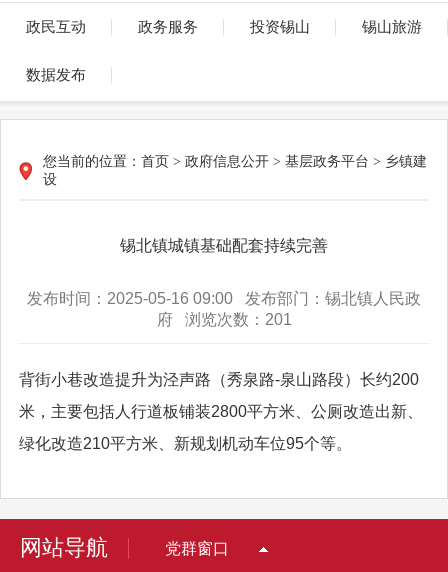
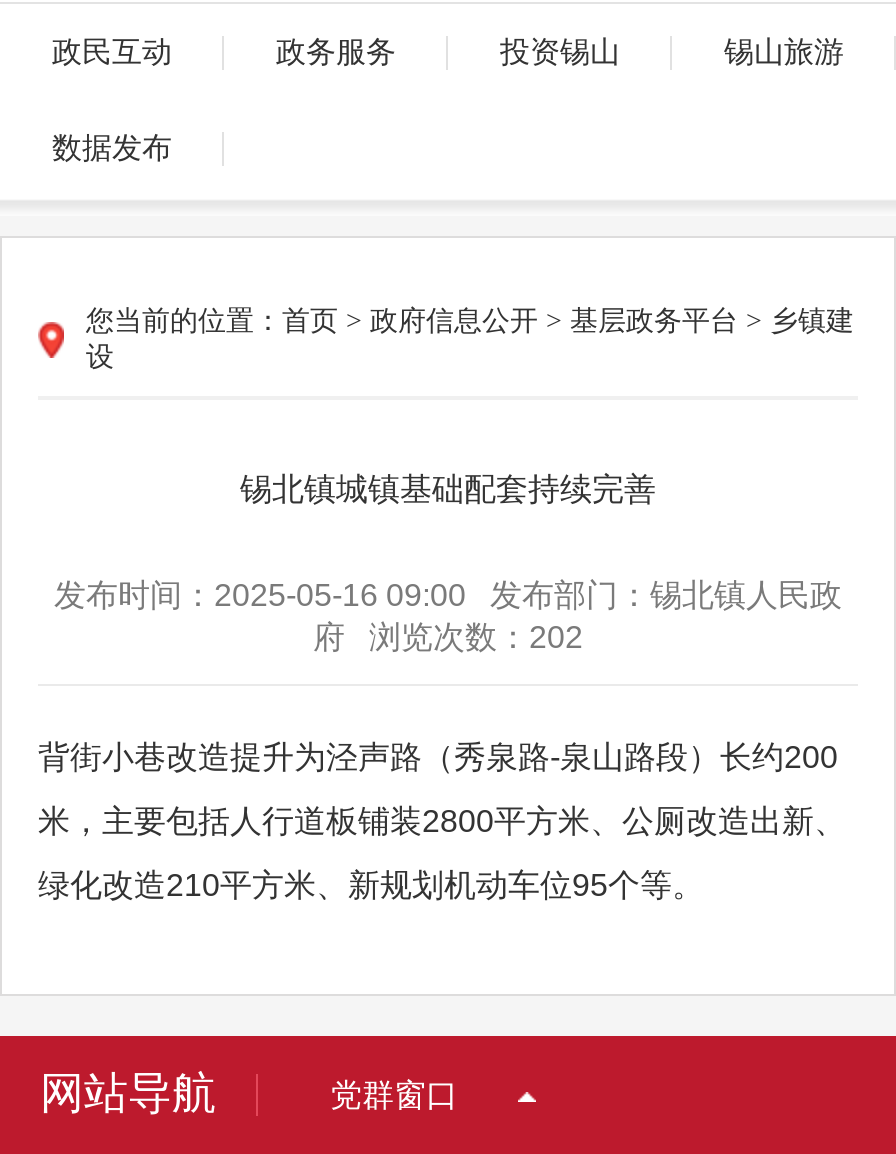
- 府 浏览次数：201
+ 府 浏览次数：202
